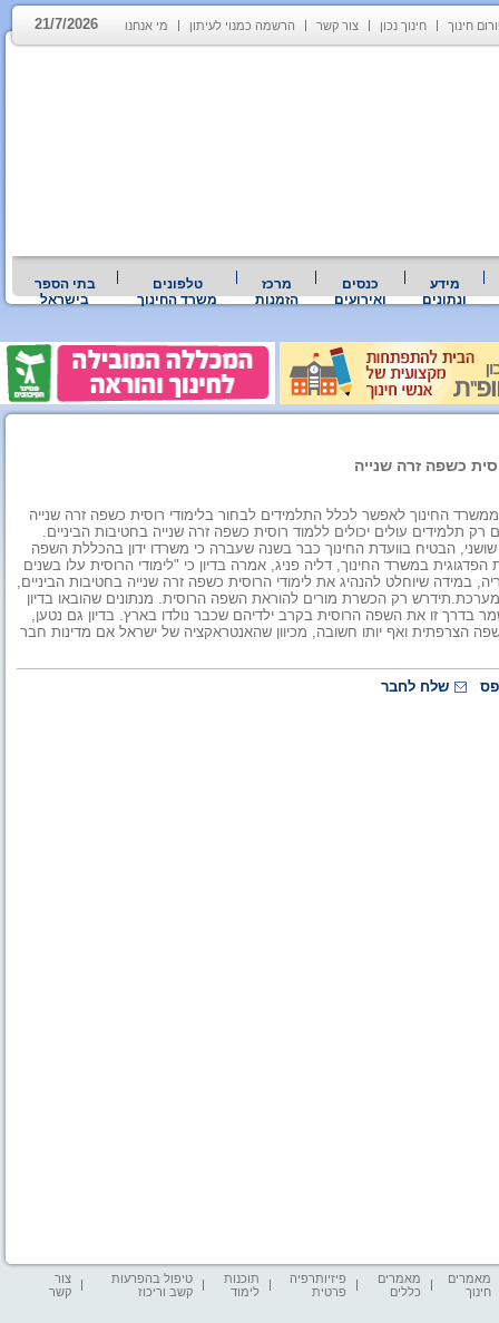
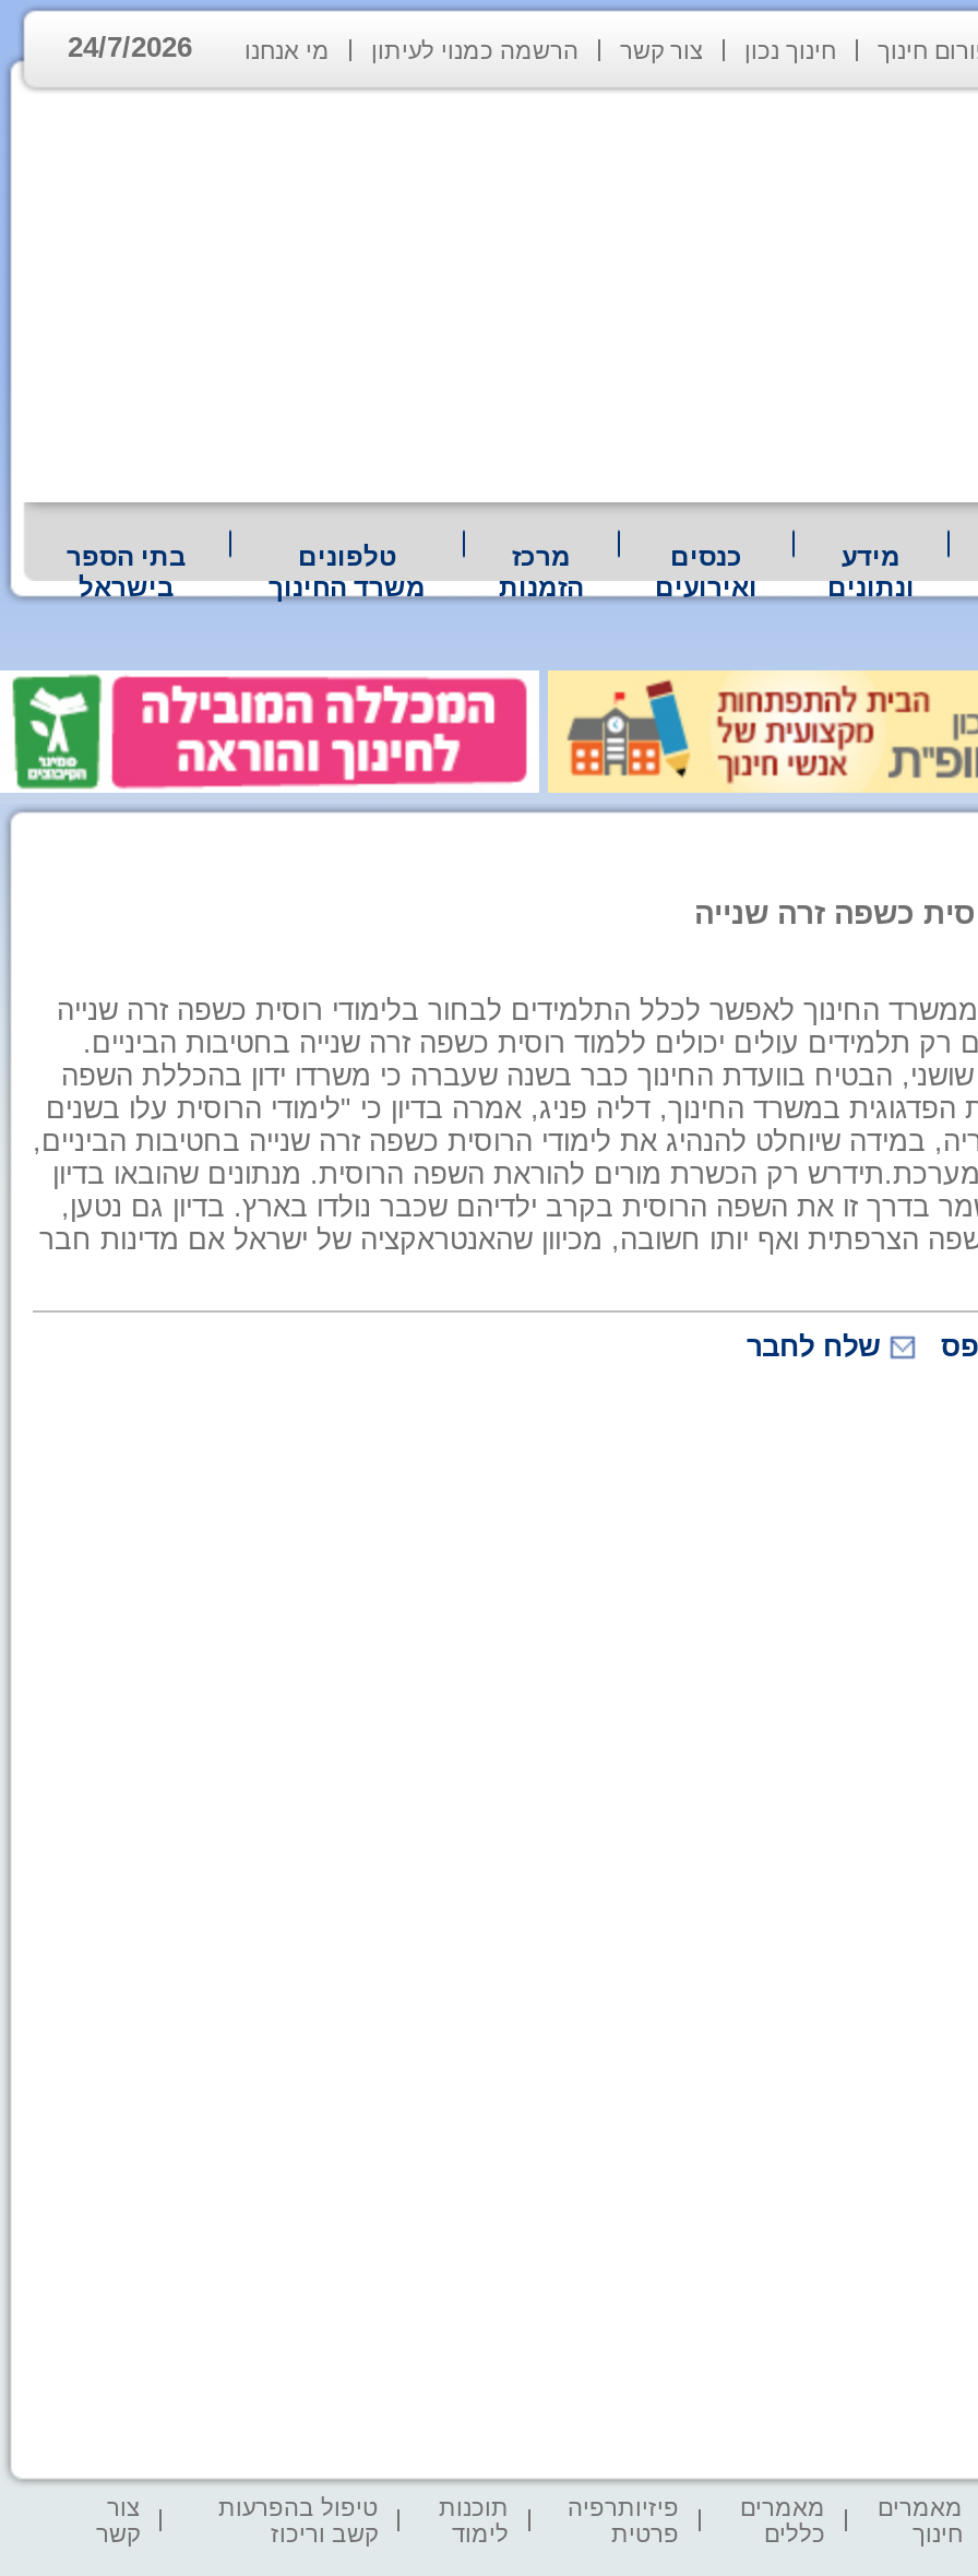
- 21/7/2026
+ 24/7/2026
